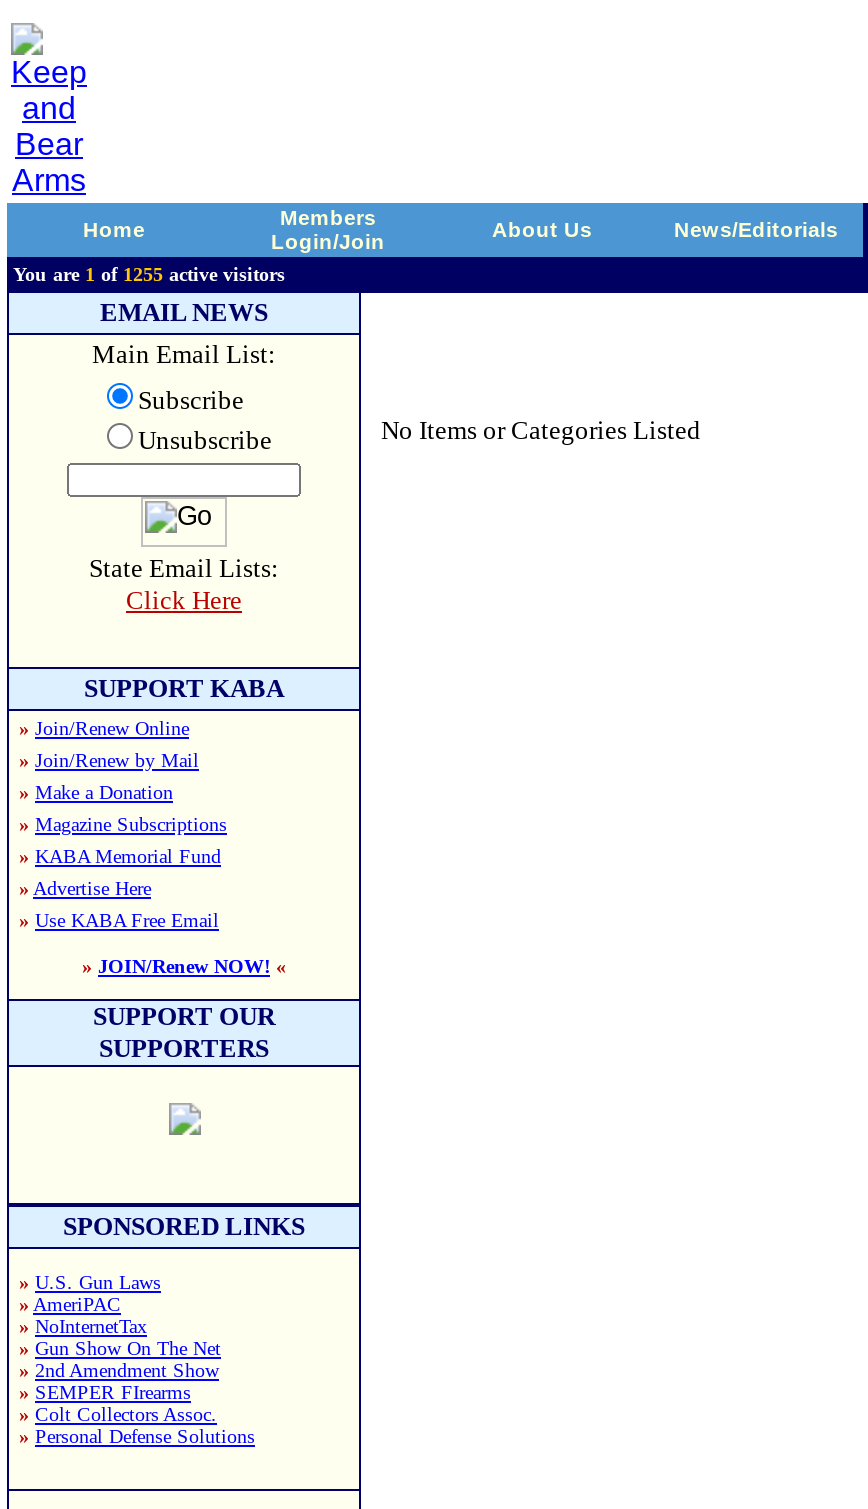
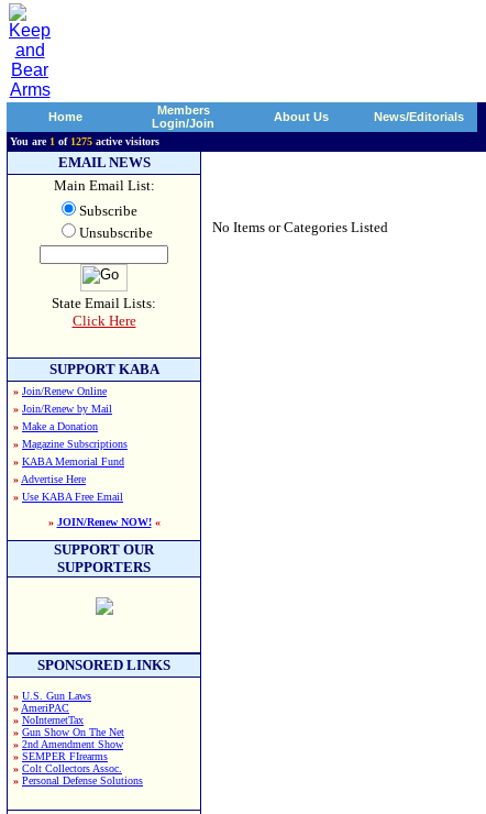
- You are 1 of 1255 active visitors
+ You are 1 of 1275 active visitors
